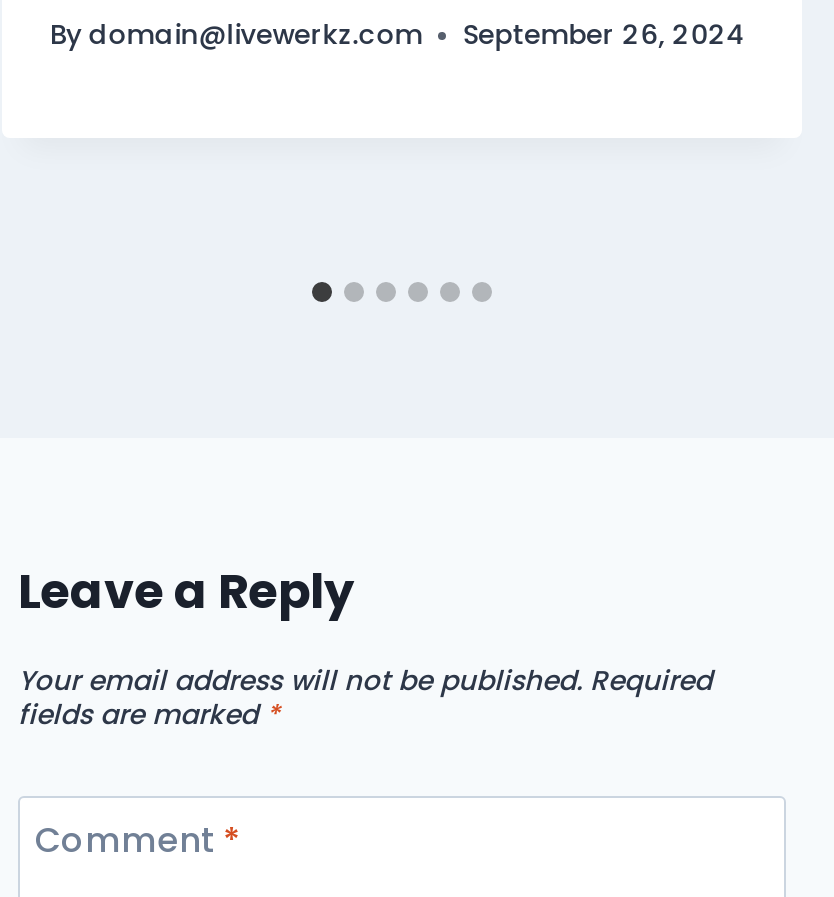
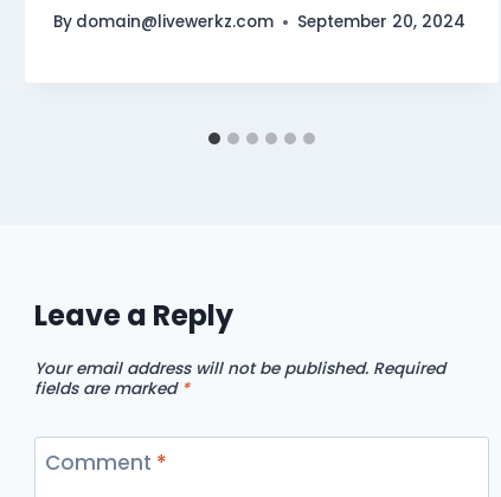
- By domain@livewerkz.com September 26, 2024
+ By domain@livewerkz.com September 20, 2024
